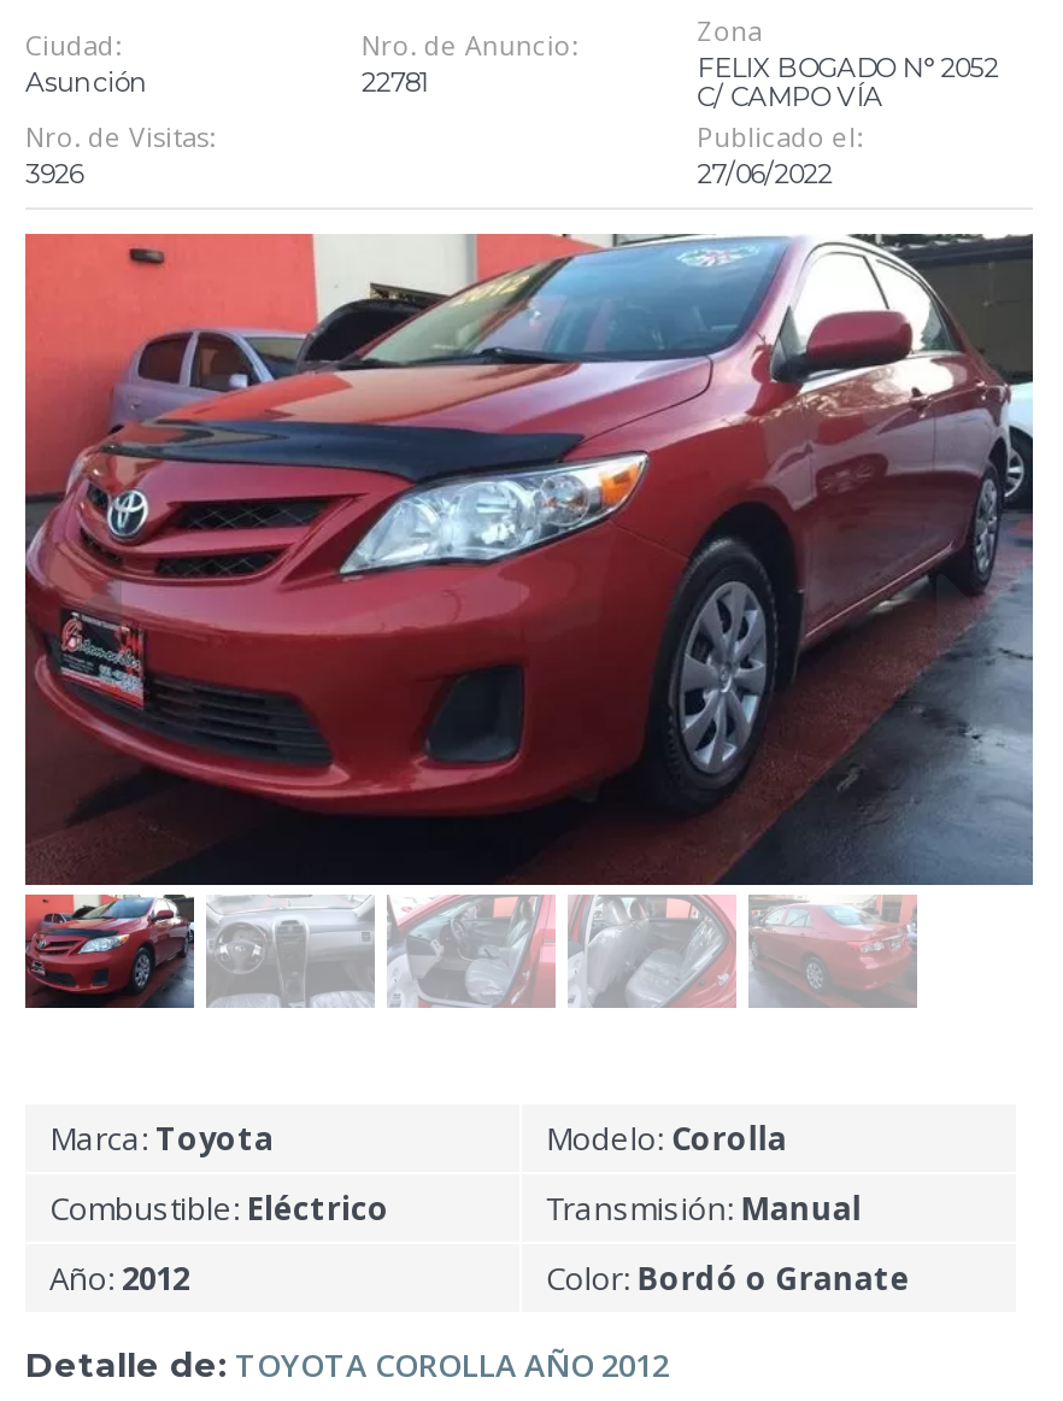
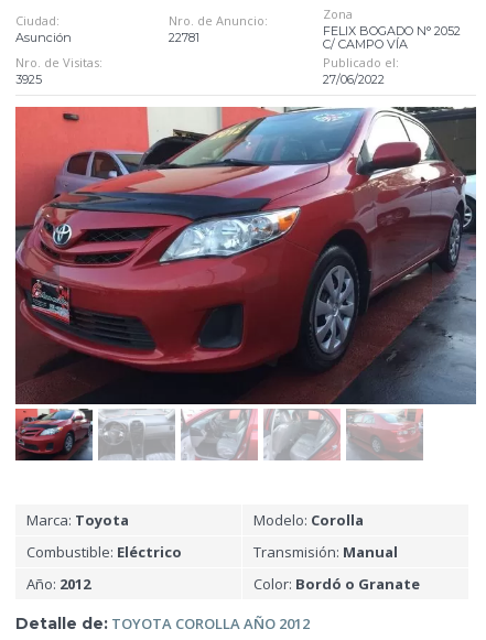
- 3926
+ 3925
